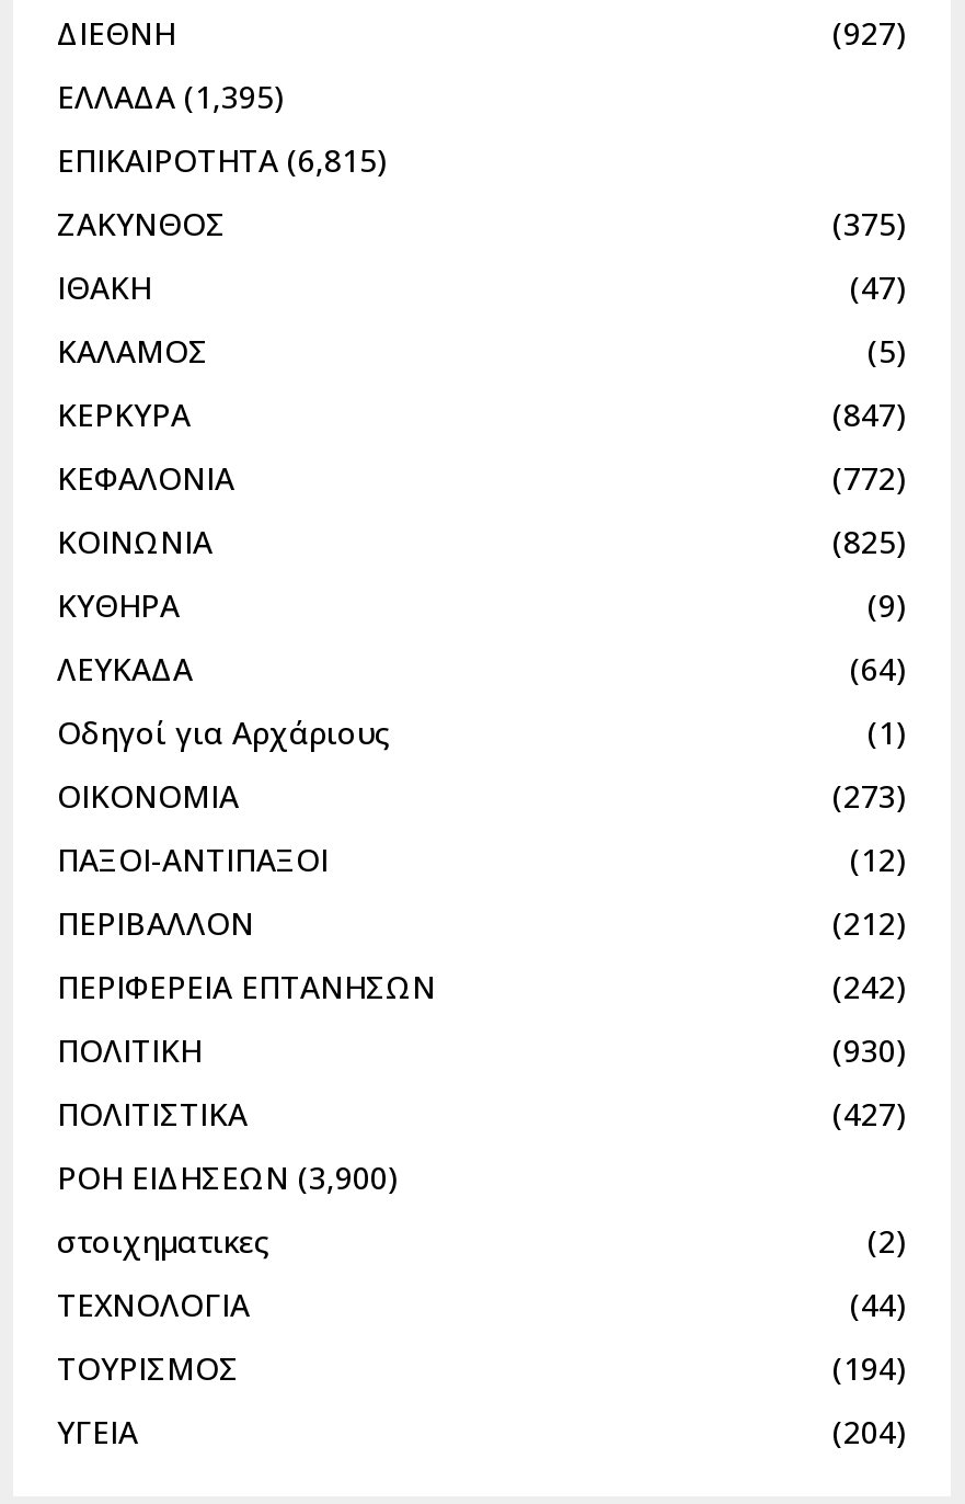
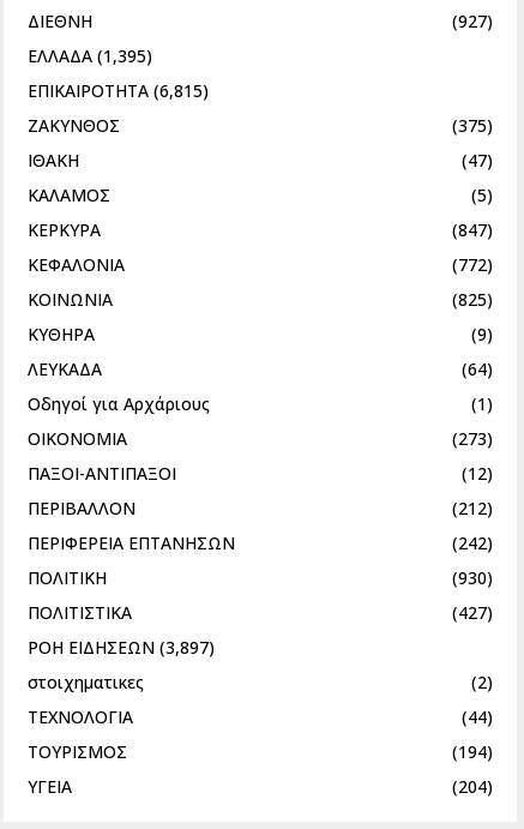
- ΡΟΗ ΕΙΔΗΣΕΩΝ (3,900)
+ ΡΟΗ ΕΙΔΗΣΕΩΝ (3,897)
